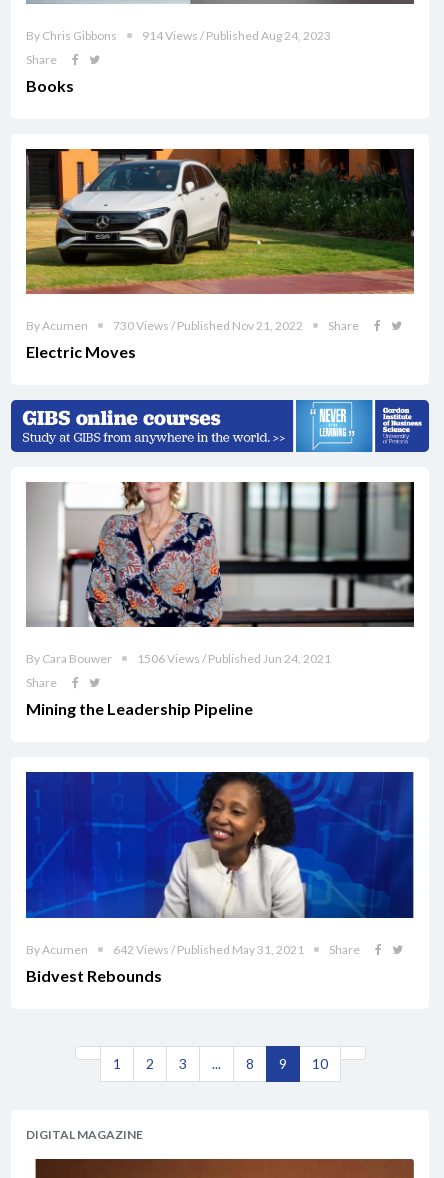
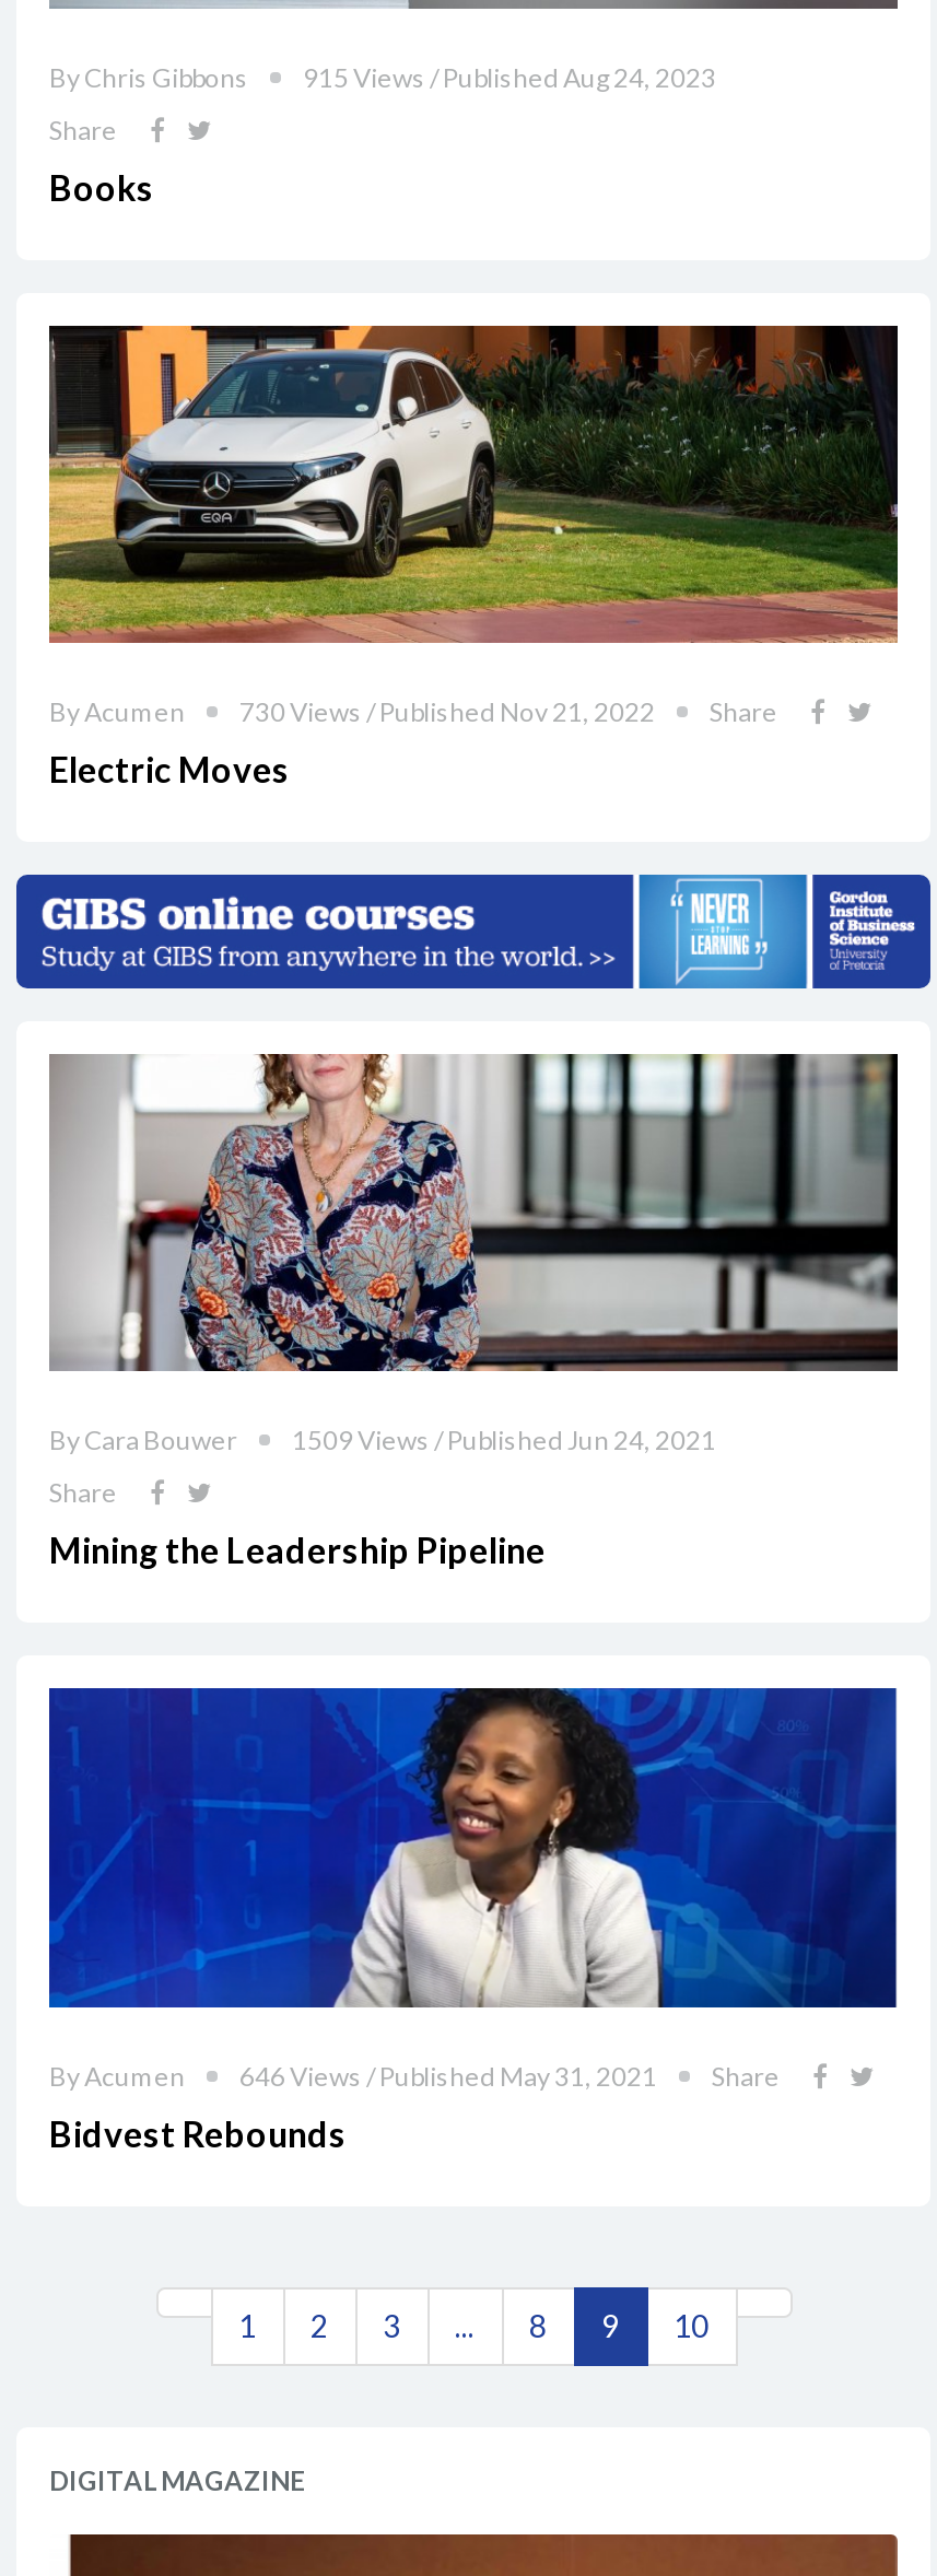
- 914 Views / Published Aug 24, 2023
+ 915 Views / Published Aug 24, 2023

- 1506 Views / Published Jun 24, 2021
+ 1509 Views / Published Jun 24, 2021

- 642 Views / Published May 31, 2021
+ 646 Views / Published May 31, 2021
